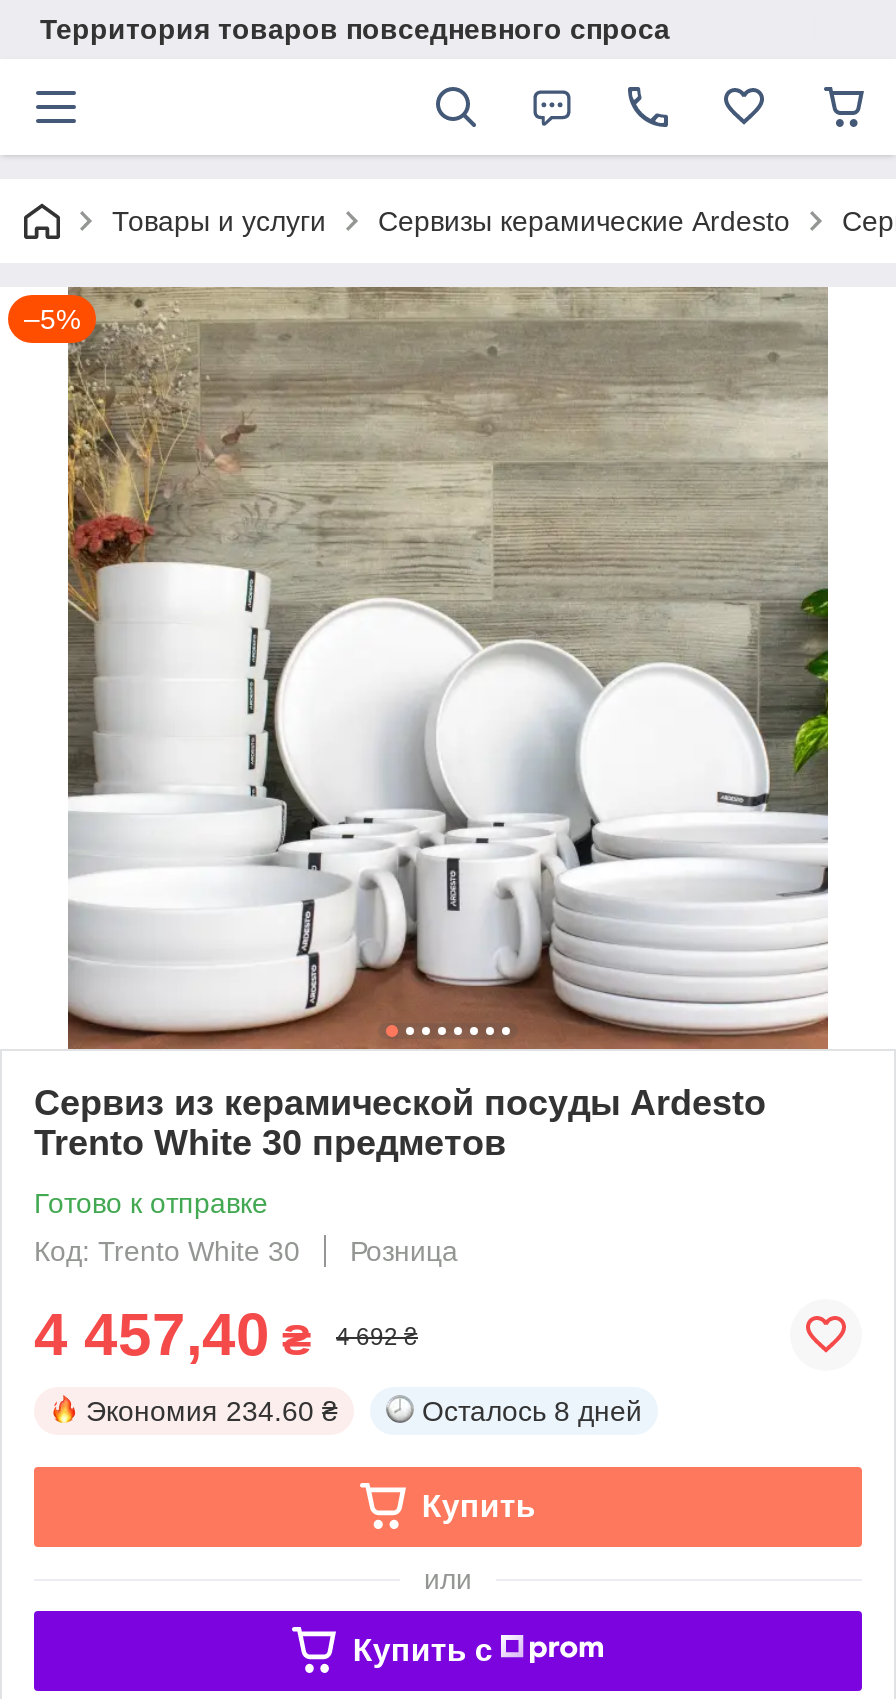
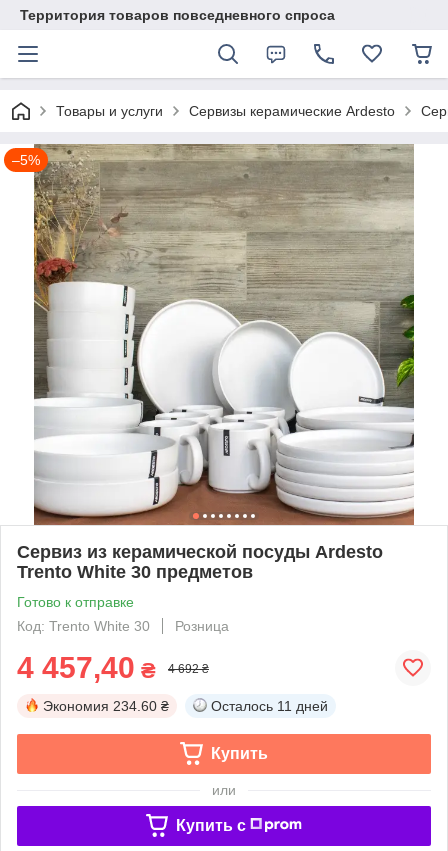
- Осталось 8 дней
+ Осталось 11 дней
